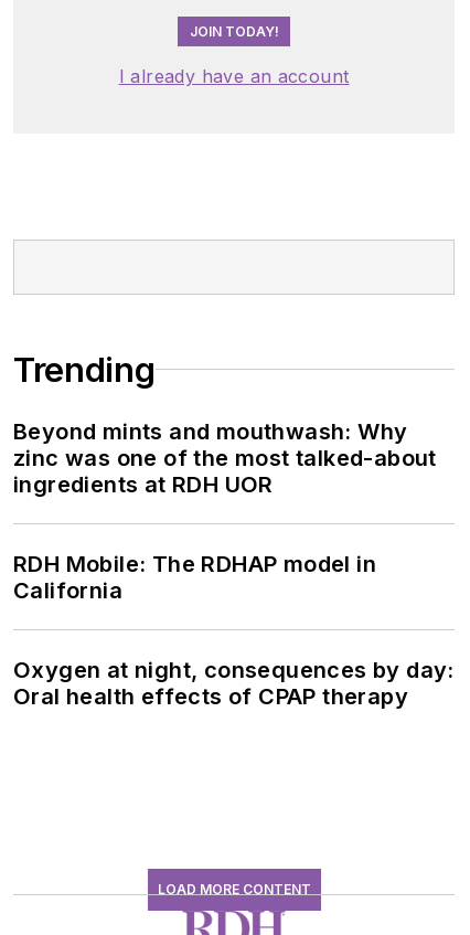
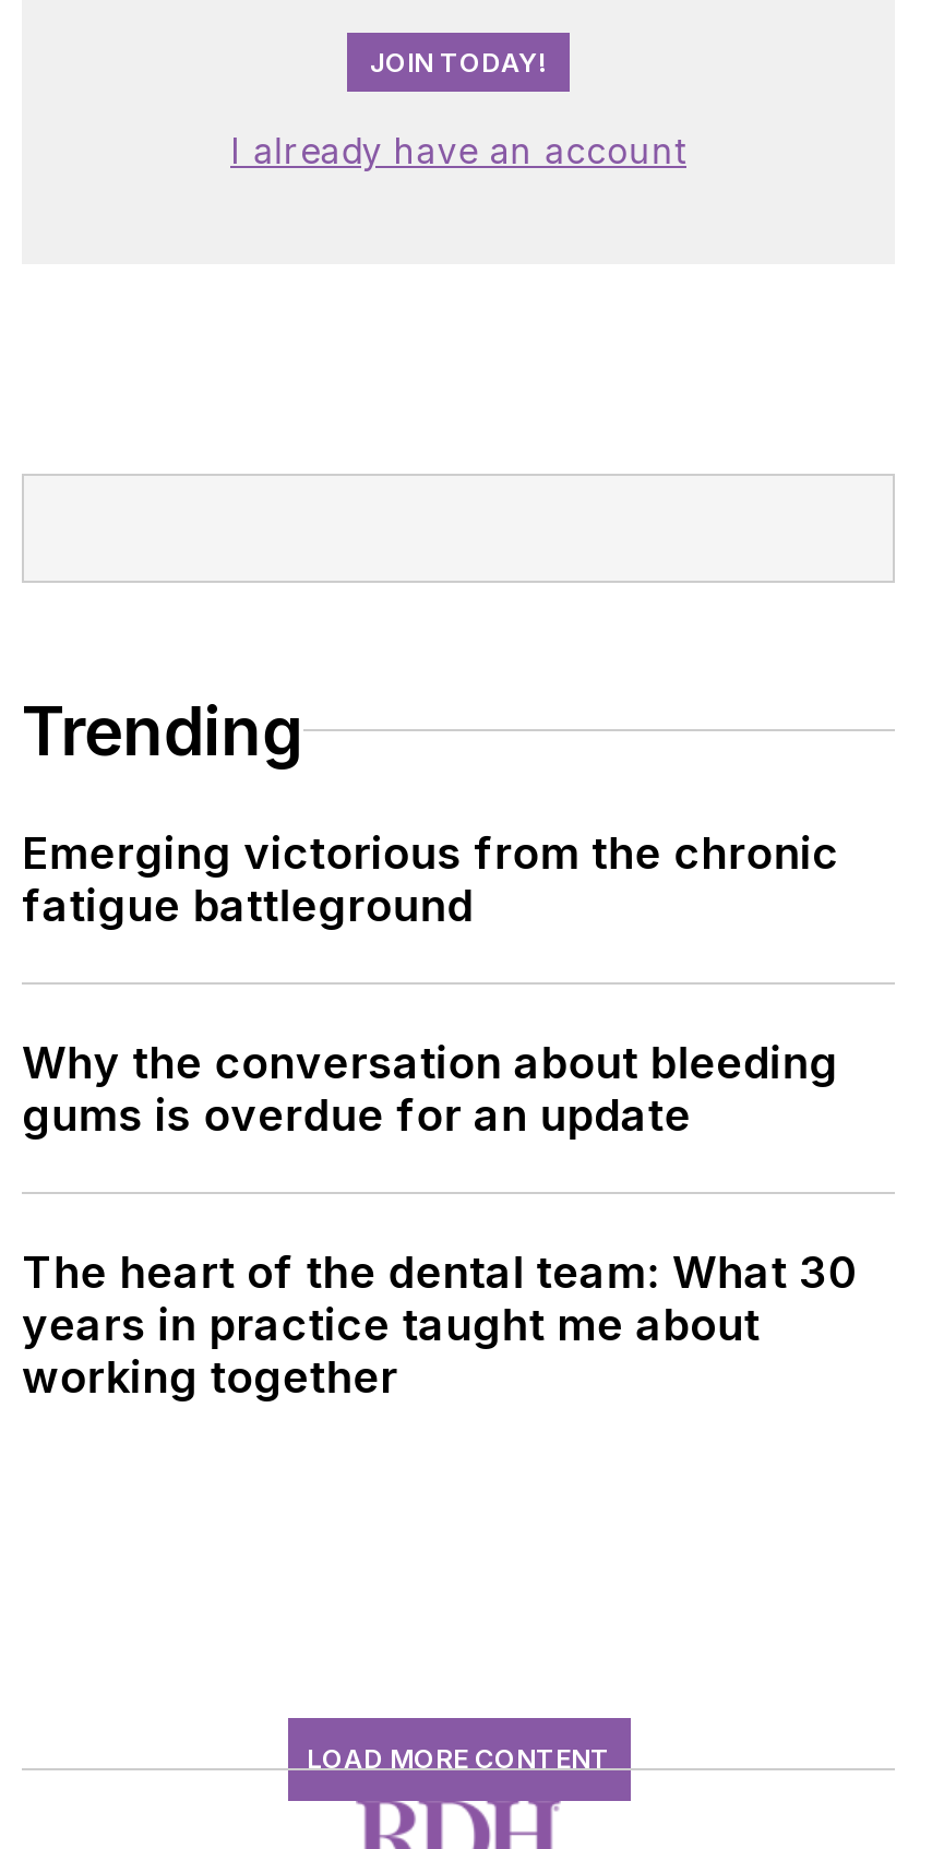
- Beyond mints and mouthwash: Why
- zinc was one of the most talked-about
- ingredients at RDH UOR
+ Emerging victorious from the chronic
+ fatigue battleground

- RDH Mobile: The RDHAP model in
- California
+ Why the conversation about bleeding
+ gums is overdue for an update

- Oxygen at night, consequences by day:
- Oral health effects of CPAP therapy
+ The heart of the dental team: What 30
+ years in practice taught me about
+ working together
